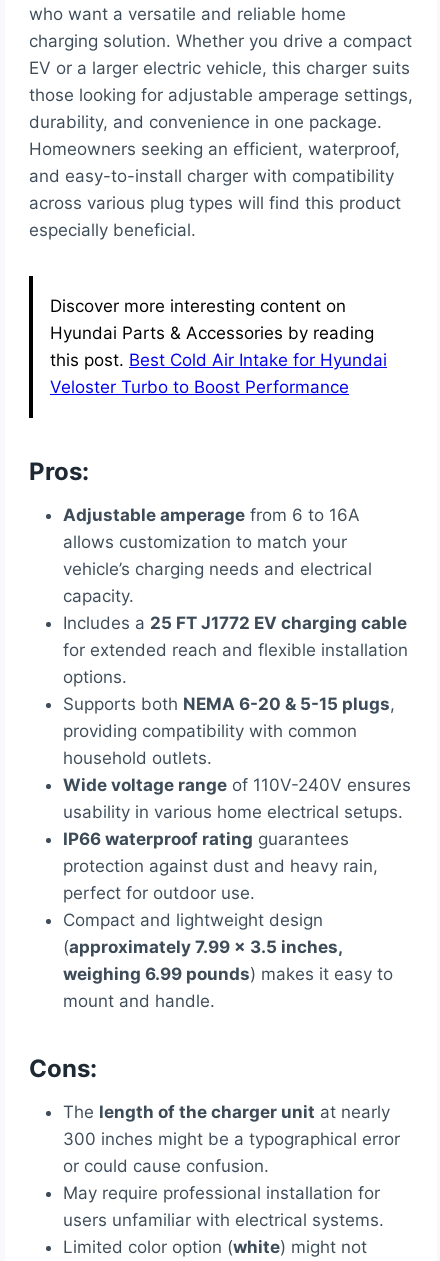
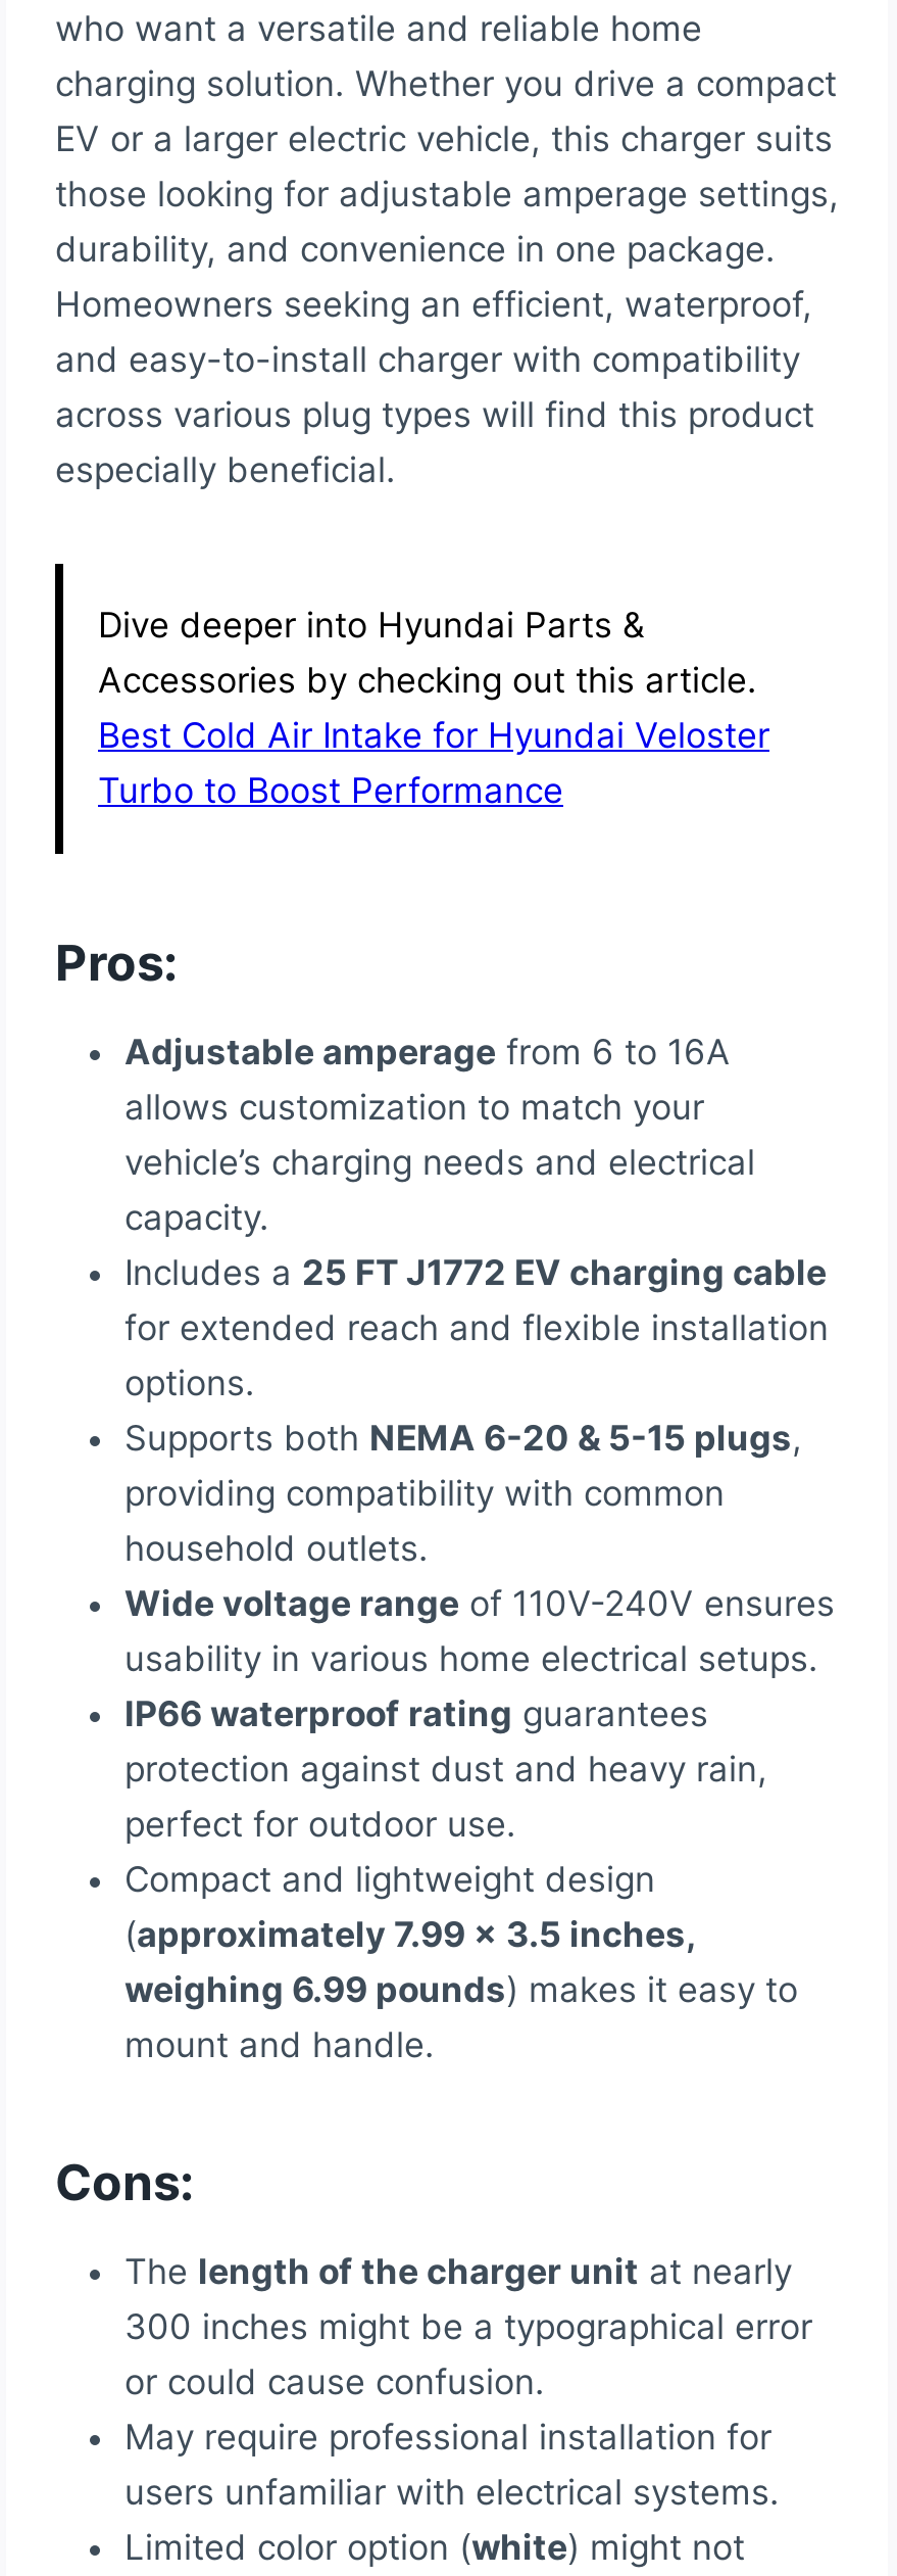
- Discover more interesting content on
- Hyundai Parts & Accessories by reading
- this post. Best Cold Air Intake for Hyundai
- Veloster Turbo to Boost Performance
+ Dive deeper into Hyundai Parts &
+ Accessories by checking out this article.
+ Best Cold Air Intake for Hyundai Veloster
+ Turbo to Boost Performance
